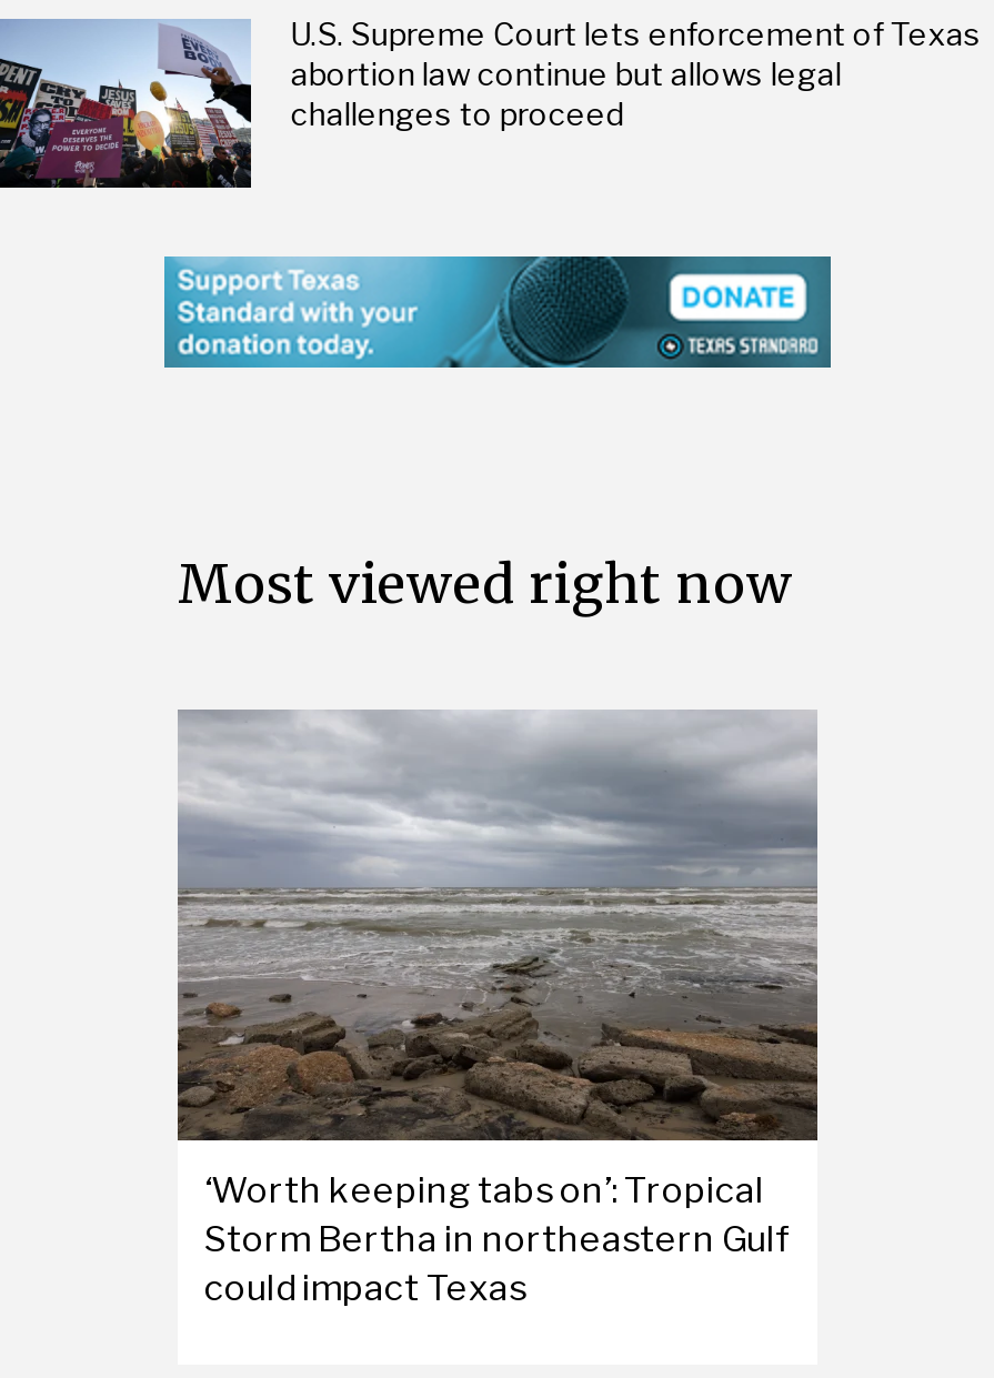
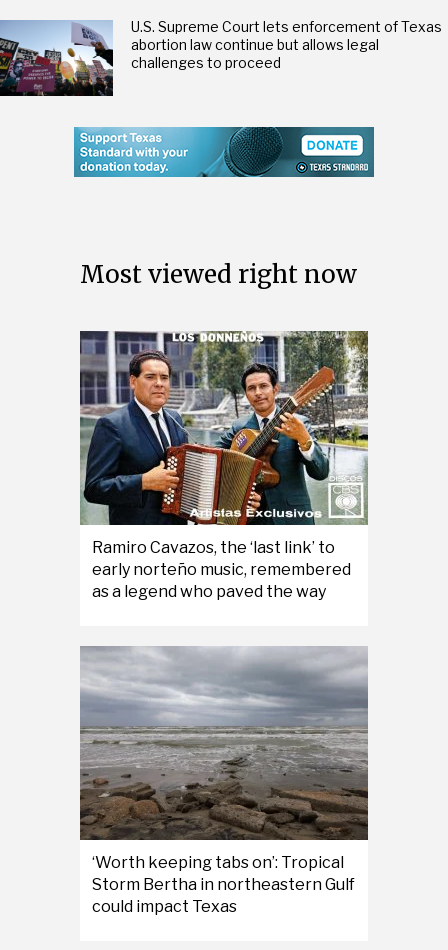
+ [image]
+ Ramiro Cavazos, the ‘last link’ to
+ early norteño music, remembered
+ as a legend who paved the way
